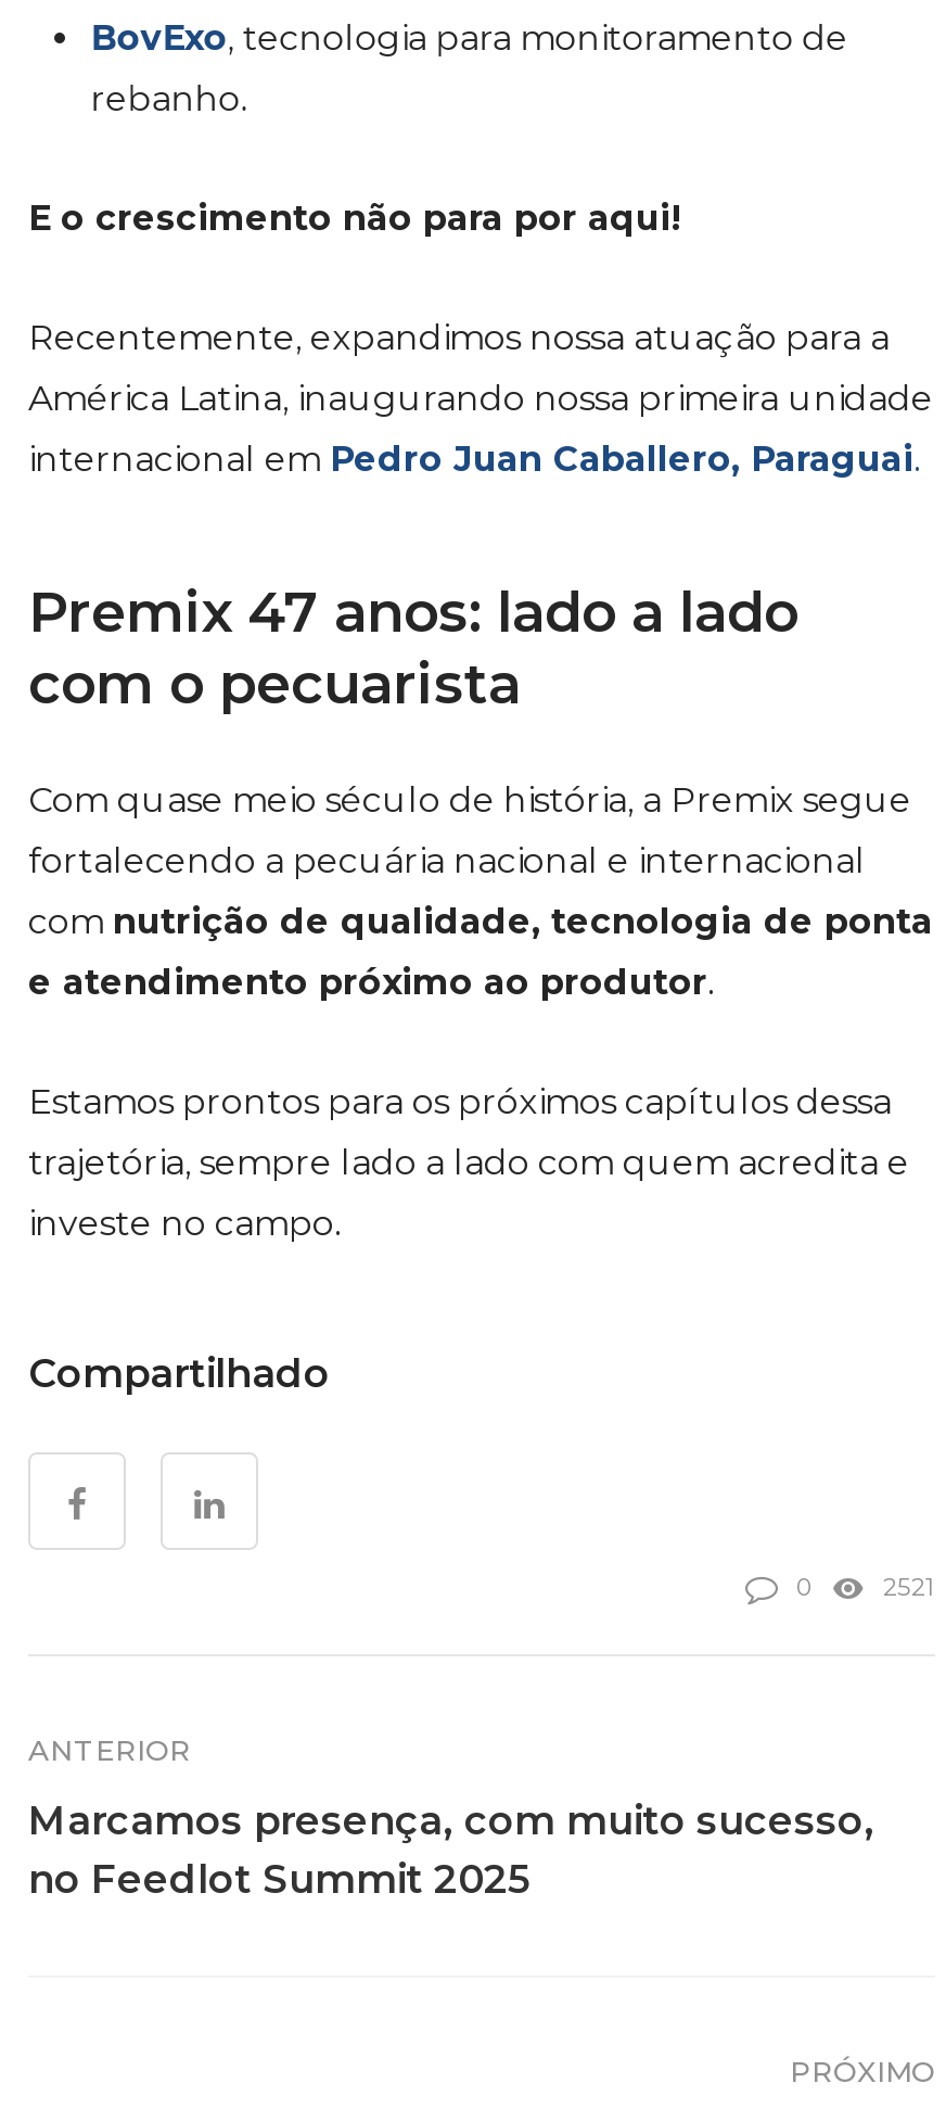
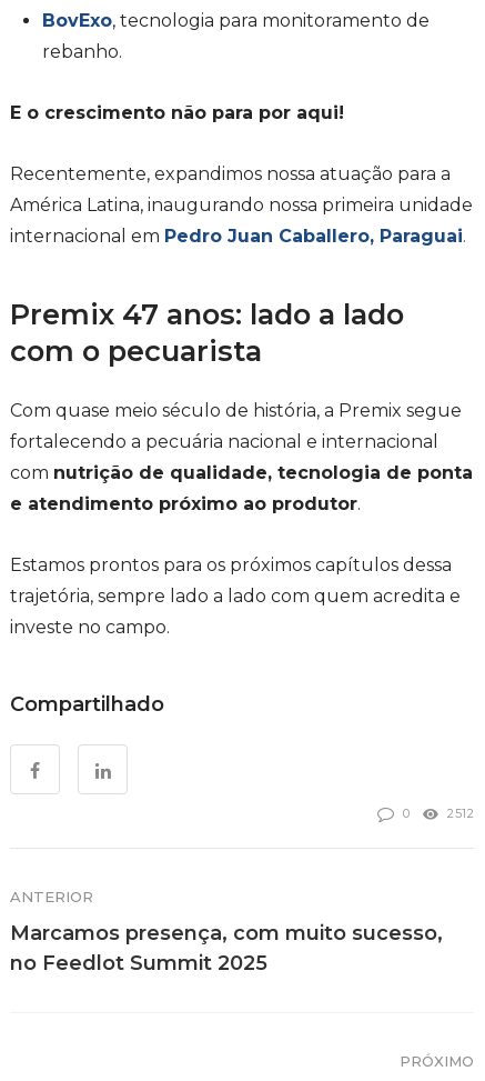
- 2521
+ 2512
